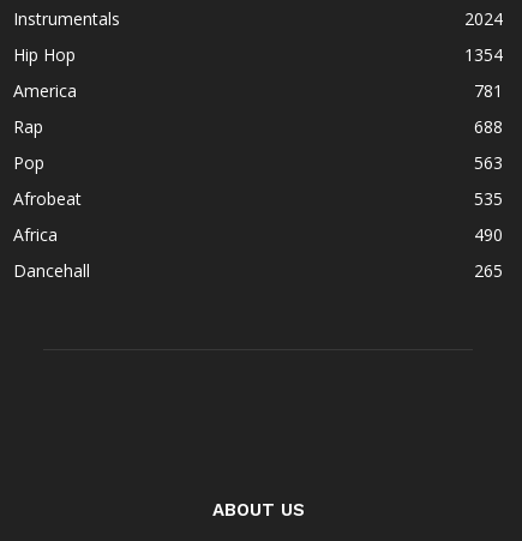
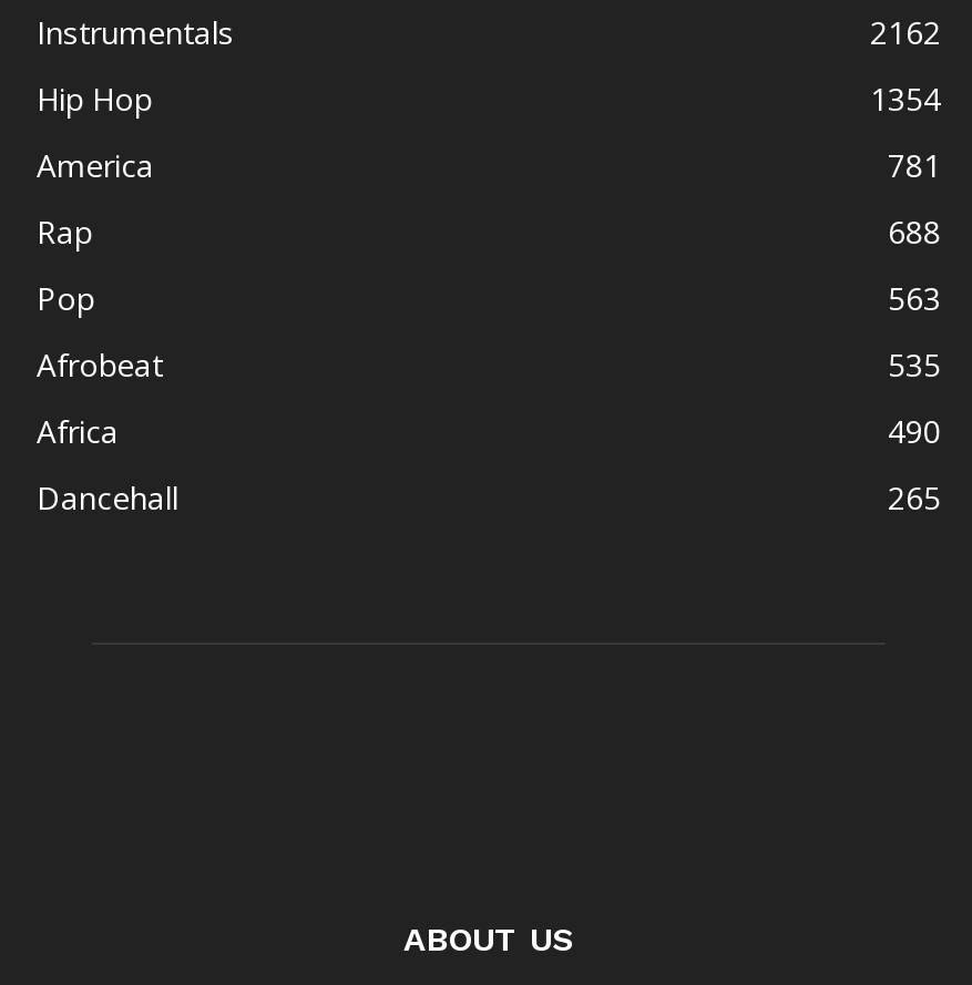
- 2024
+ 2162
